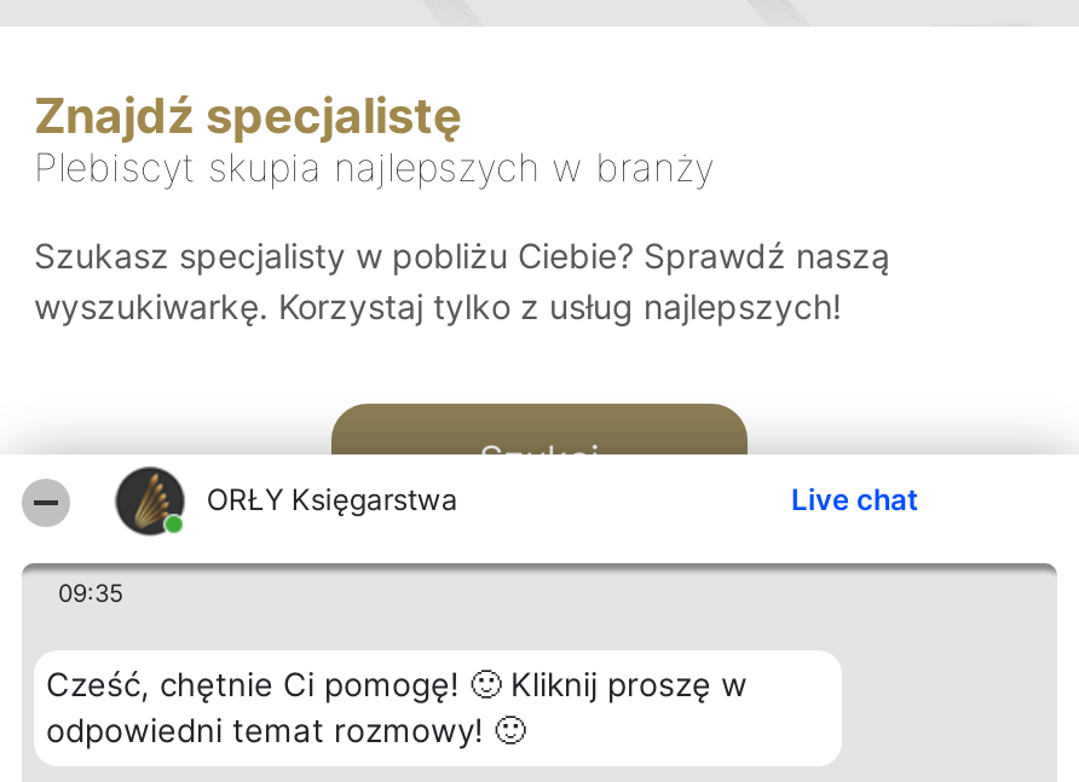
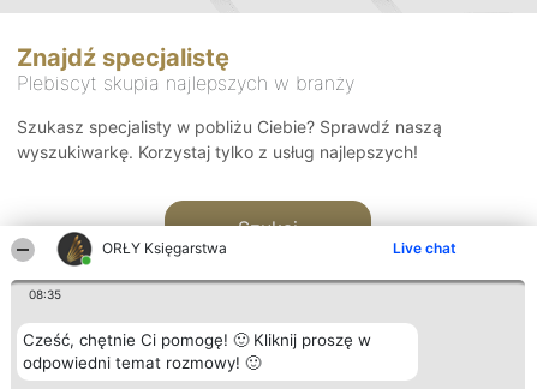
- 09:35
+ 08:35
